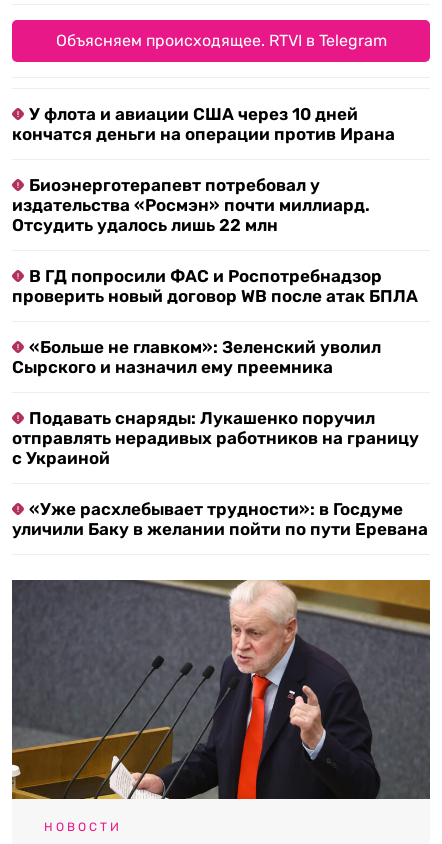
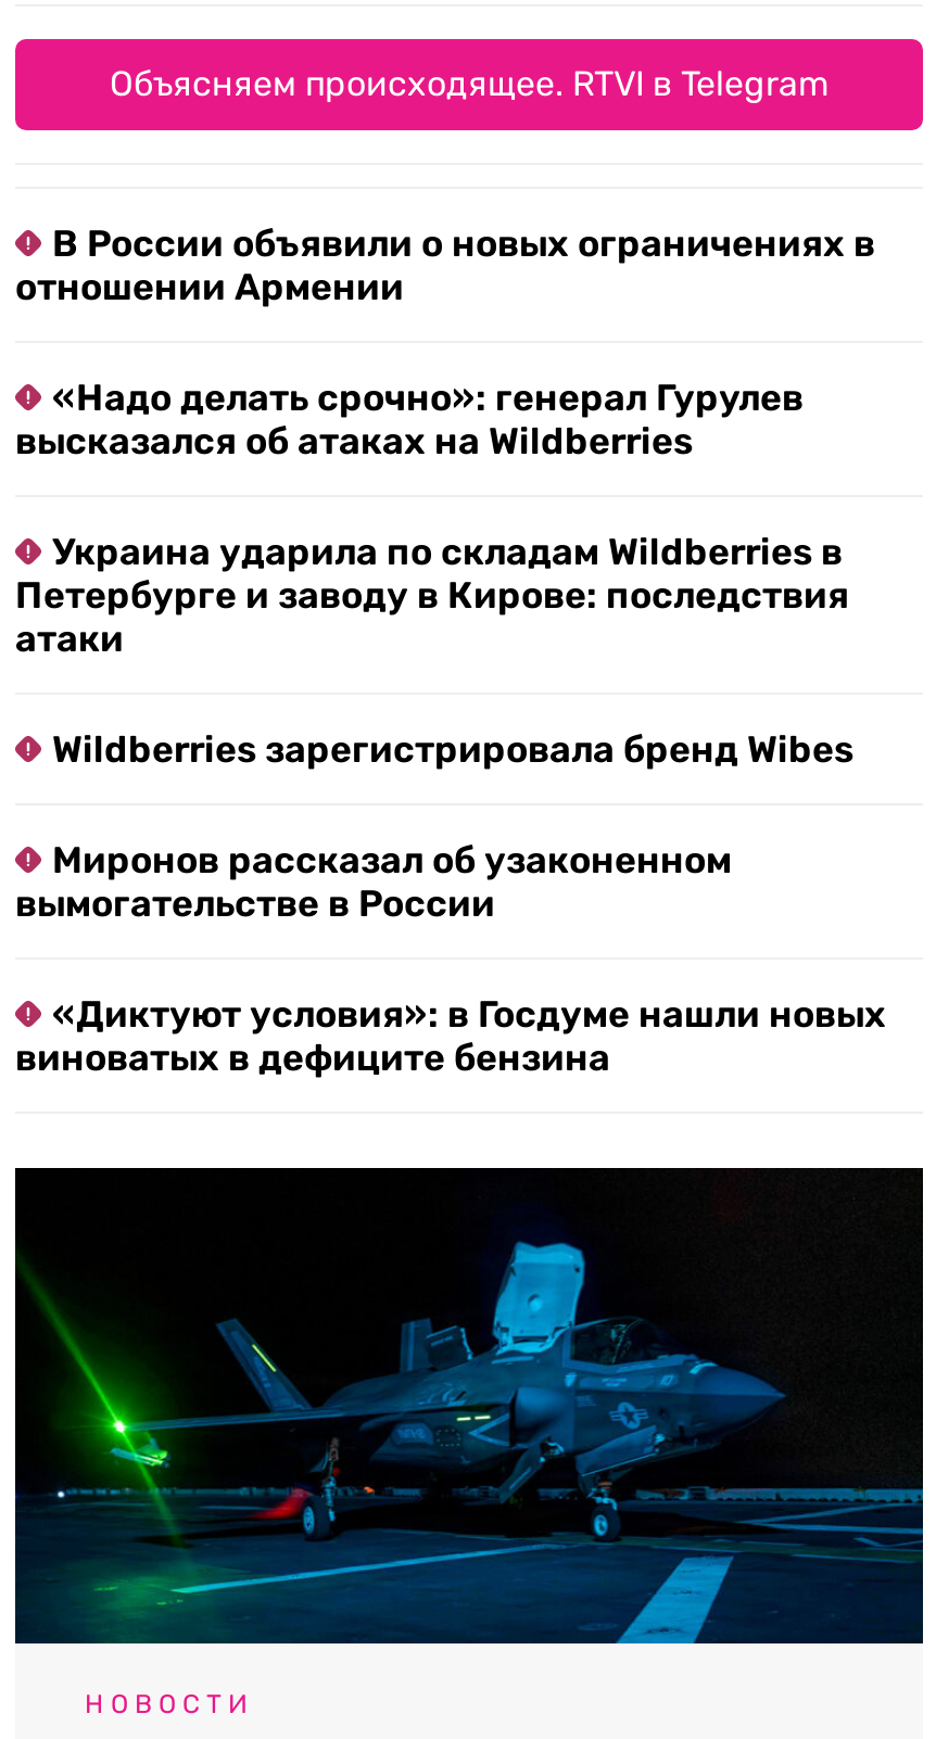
- У флота и авиации США через 10 дней
- кончатся деньги на операции против Ирана
+ В России объявили о новых ограничениях в
+ отношении Армении

- Биоэнерготерапевт потребовал у
- издательства «Росмэн» почти миллиард.
- Отсудить удалось лишь 22 млн
+ «Надо делать срочно»: генерал Гурулев
+ высказался об атаках на Wildberries

- В ГД попросили ФАС и Роспотребнадзор
- проверить новый договор WB после атак БПЛА
+ Украина ударила по складам Wildberries в
+ Петербурге и заводу в Кирове: последствия
+ атаки

- «Больше не главком»: Зеленский уволил
- Сырского и назначил ему преемника
+ Wildberries зарегистрировала бренд Wibes

- Подавать снаряды: Лукашенко поручил
- отправлять нерадивых работников на границу
- с Украиной
+ Миронов рассказал об узаконенном
+ вымогательстве в России

- «Уже расхлебывает трудности»: в Госдуме
- уличили Баку в желании пойти по пути Еревана
+ «Диктуют условия»: в Госдуме нашли новых
+ виноватых в дефиците бензина

- [image]
+ [image]
